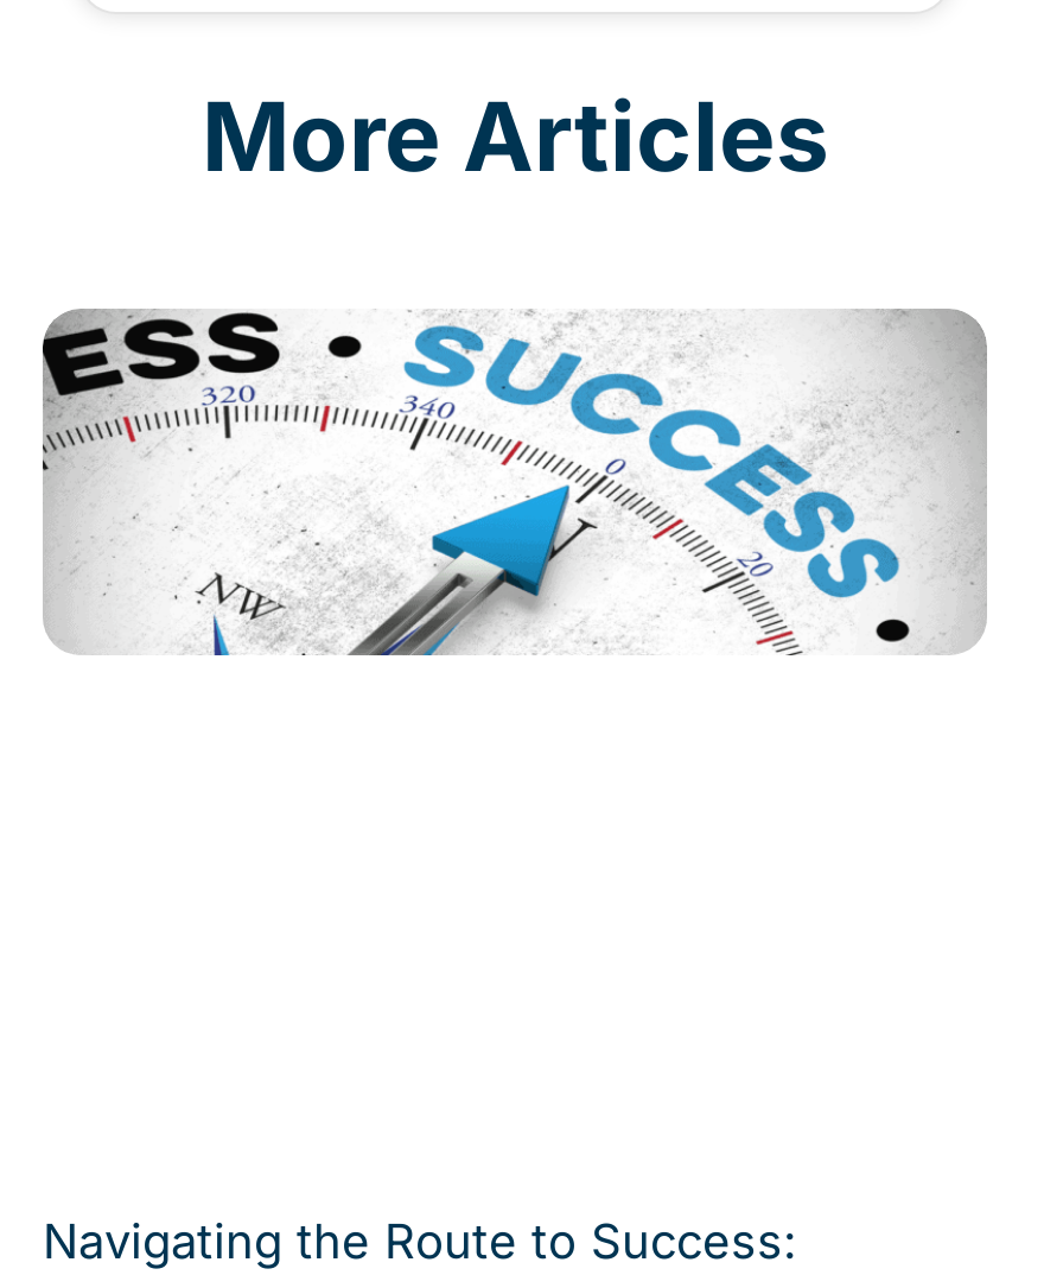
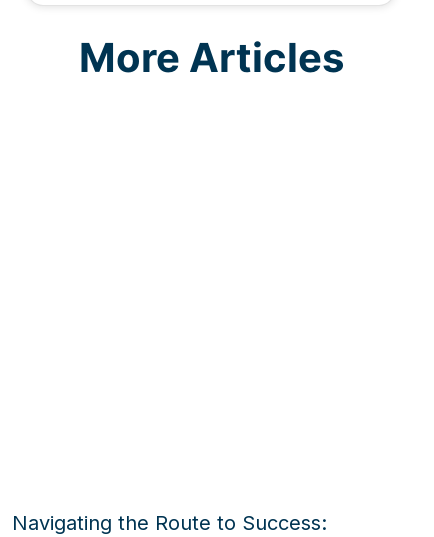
- [image]
